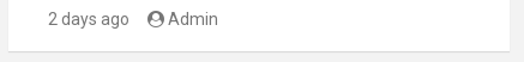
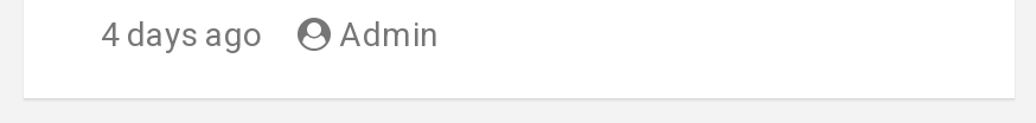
- 2 days ago
+ 4 days ago
